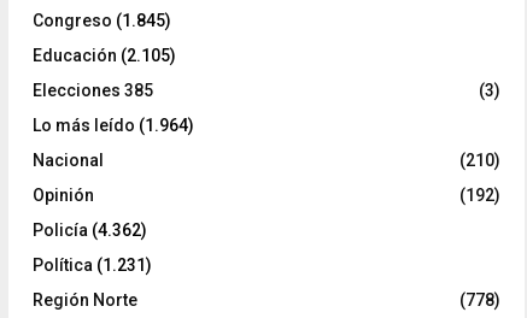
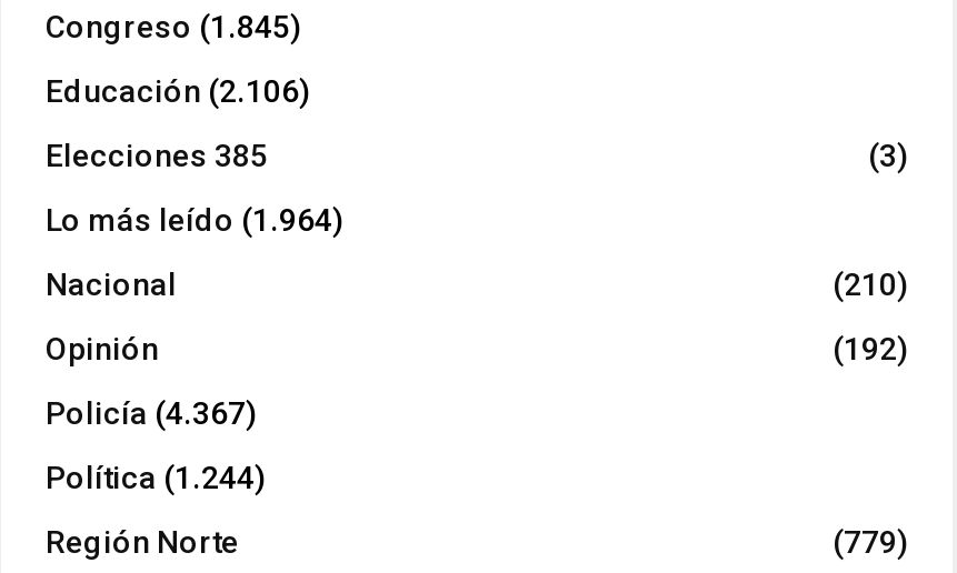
- Educación (2.105)
+ Educación (2.106)

- Policía (4.362)
+ Policía (4.367)

- Política (1.231)
+ Política (1.244)

- (778)
+ (779)
